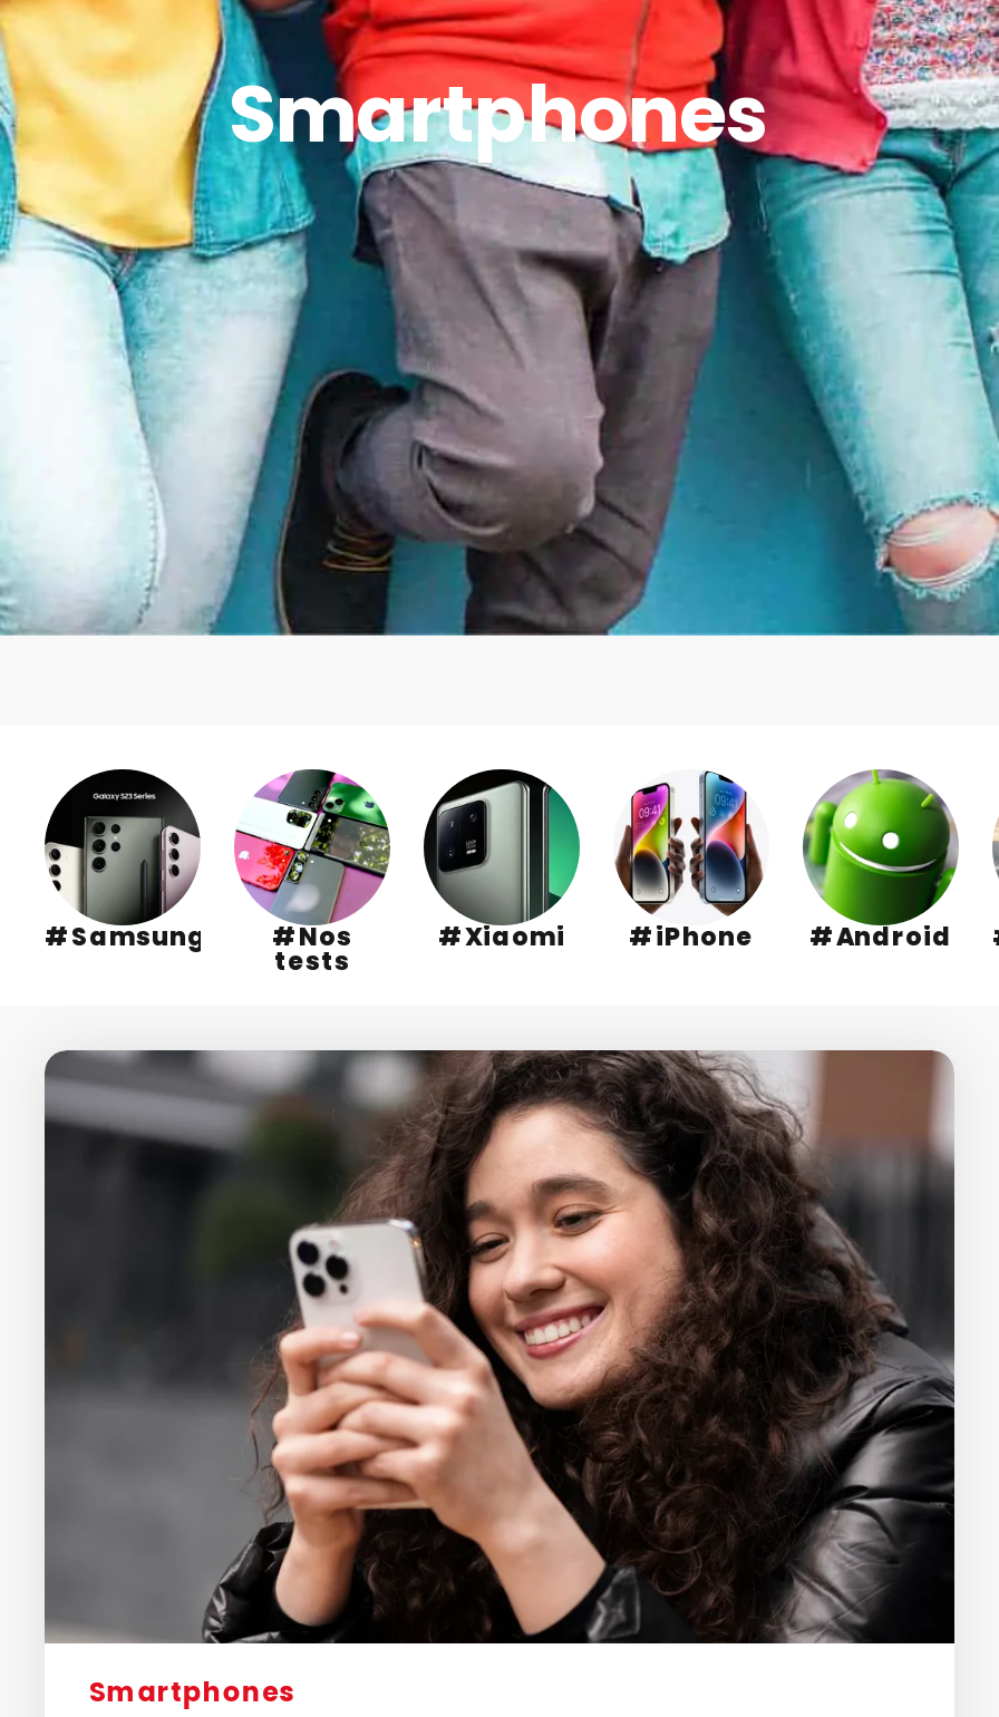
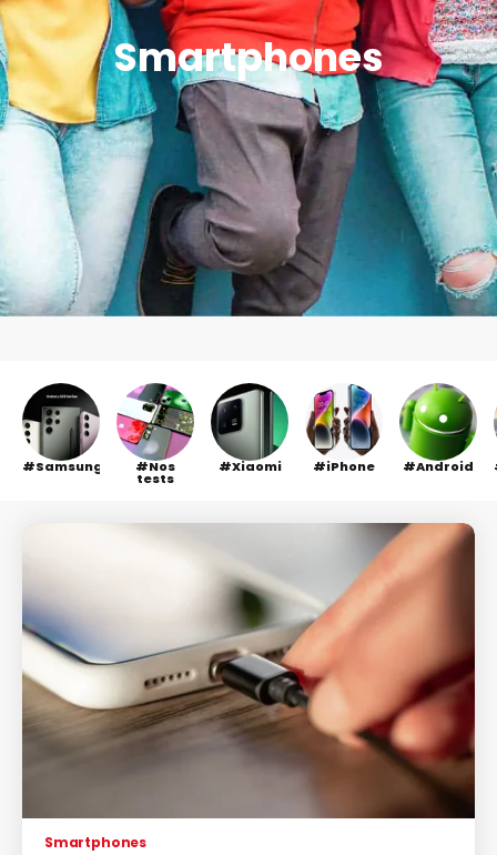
- [image]
+ [image]
